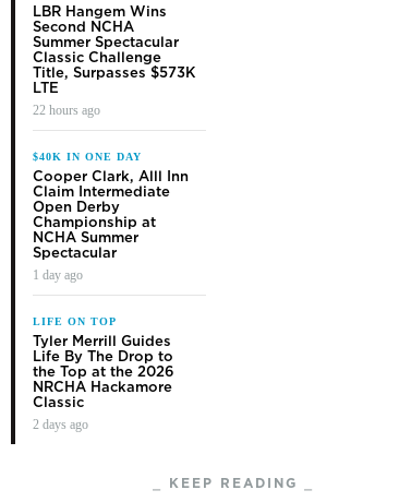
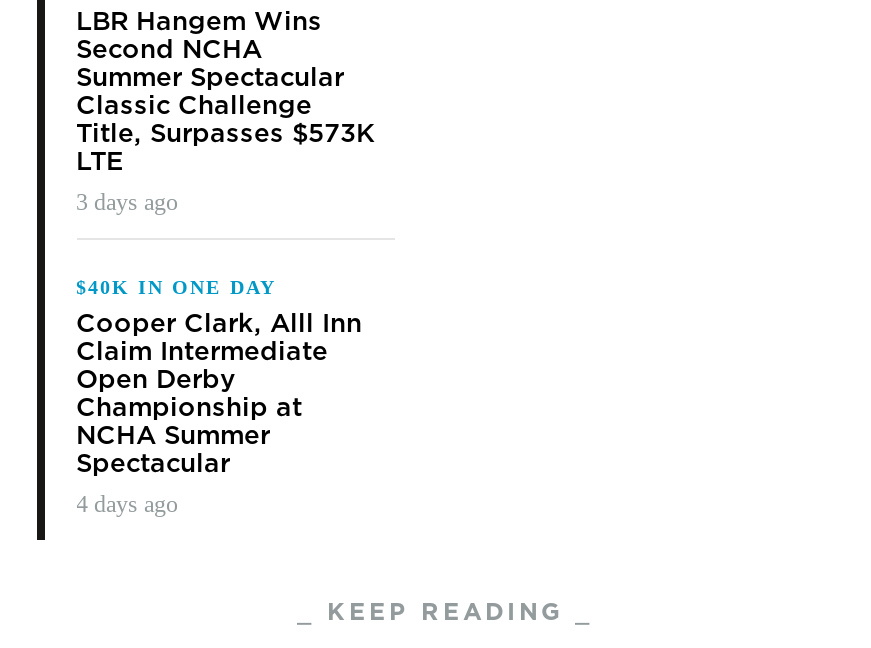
- 22 hours ago
+ 3 days ago

- 1 day ago
- LIFE ON TOP
- Tyler Merrill Guides
- Life By The Drop to
- the Top at the 2026
- NRCHA Hackamore
- Classic
- 2 days ago
+ 4 days ago
